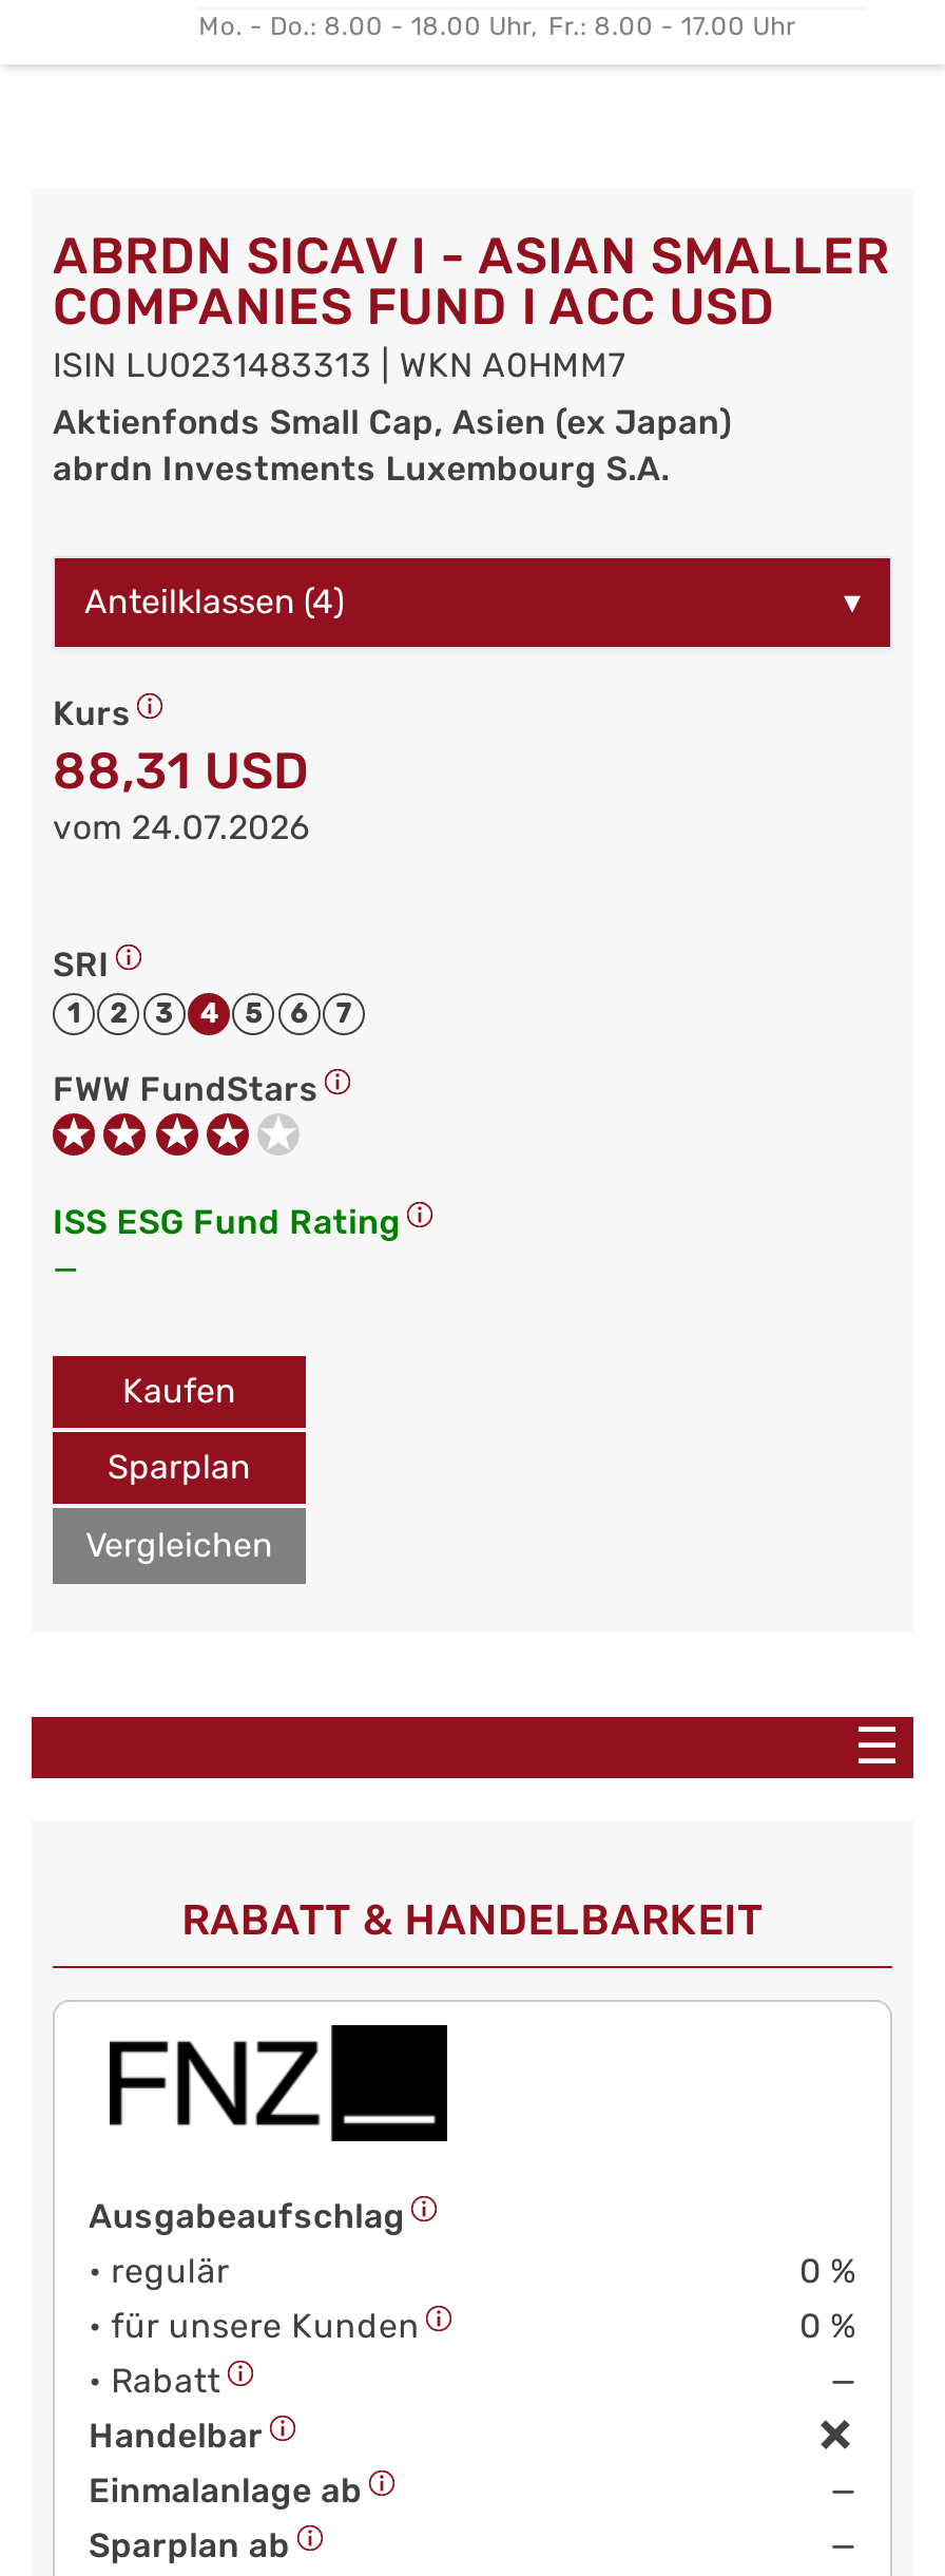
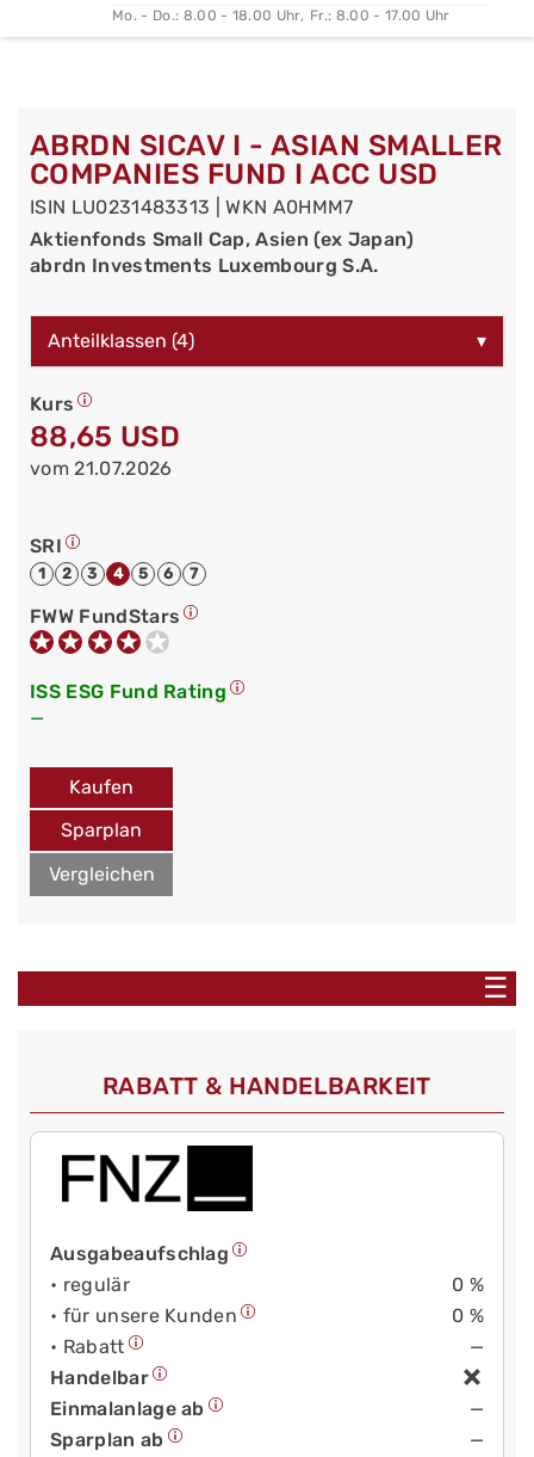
- 88,31 USD
+ 88,65 USD

- vom 24.07.2026
+ vom 21.07.2026
